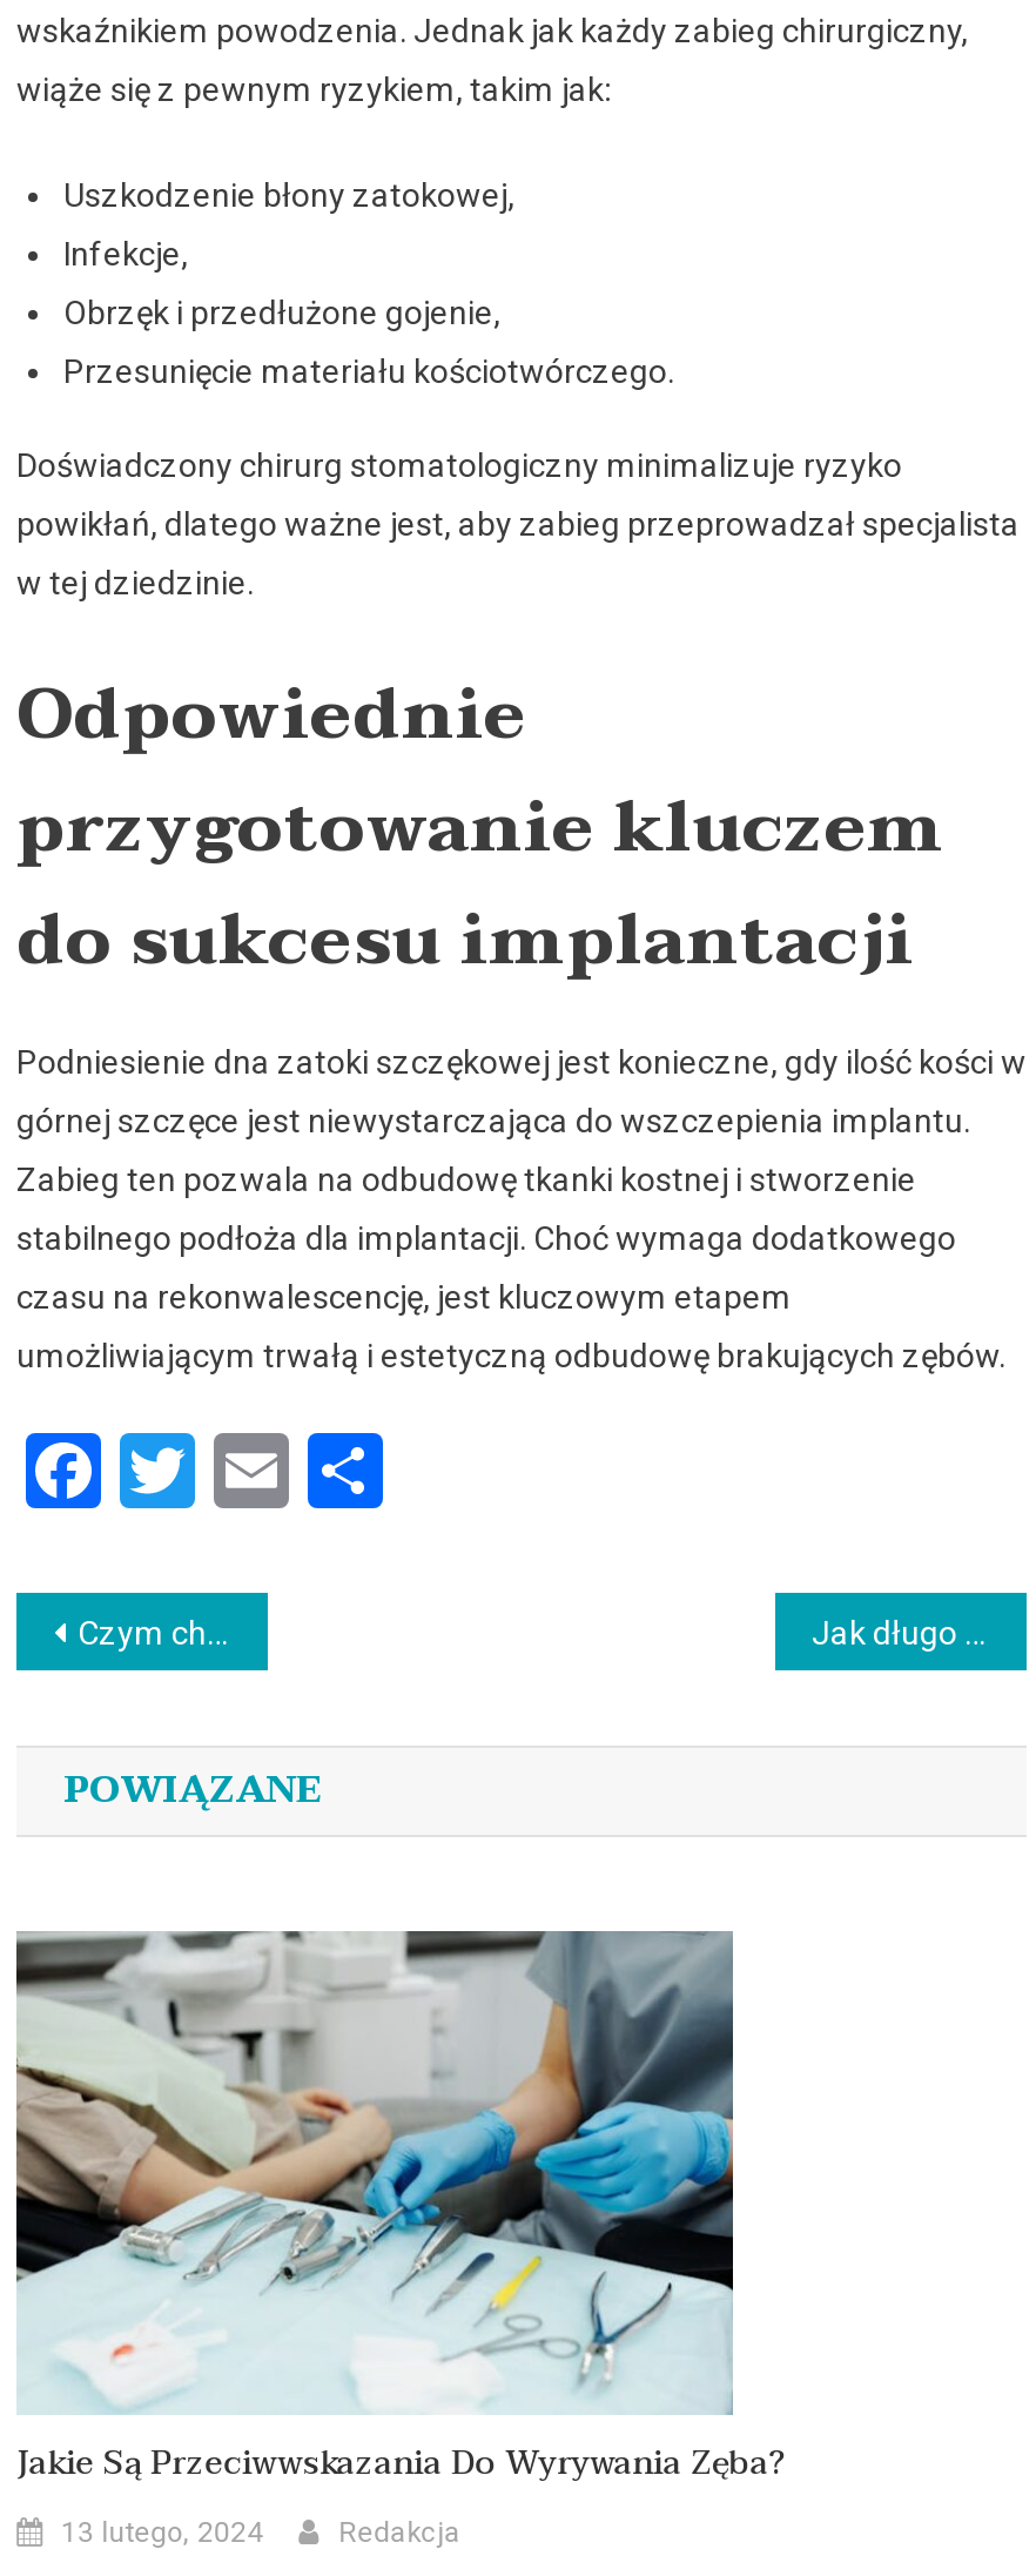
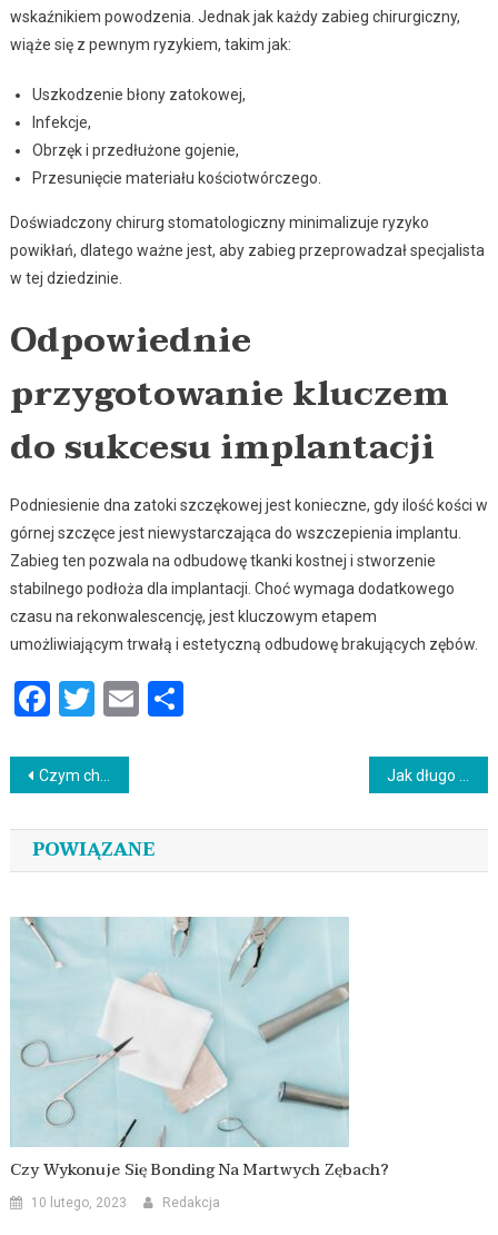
- [image]
- Jakie Są Przeciwwskazania Do Wyrywania Zęba?
+ [image]
+ Czy Wykonuje Się Bonding Na Martwych Zębach?

- 13 lutego, 2024
+ 10 lutego, 2023
